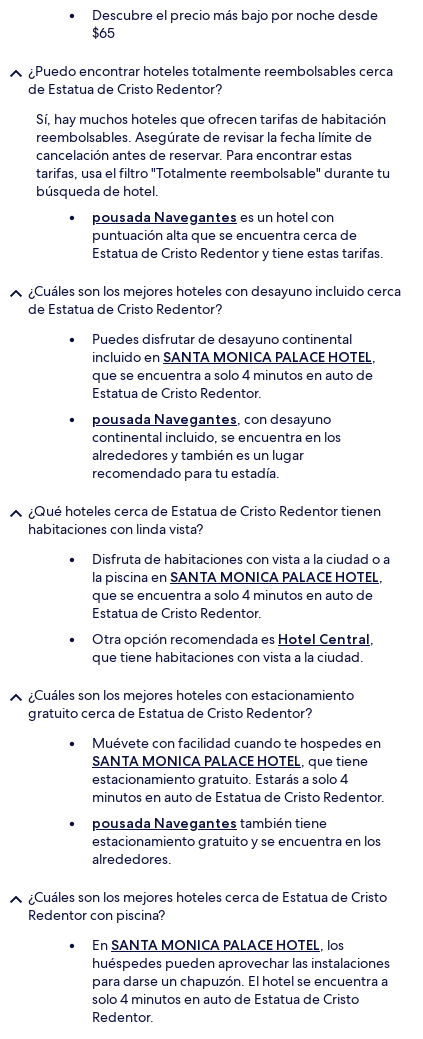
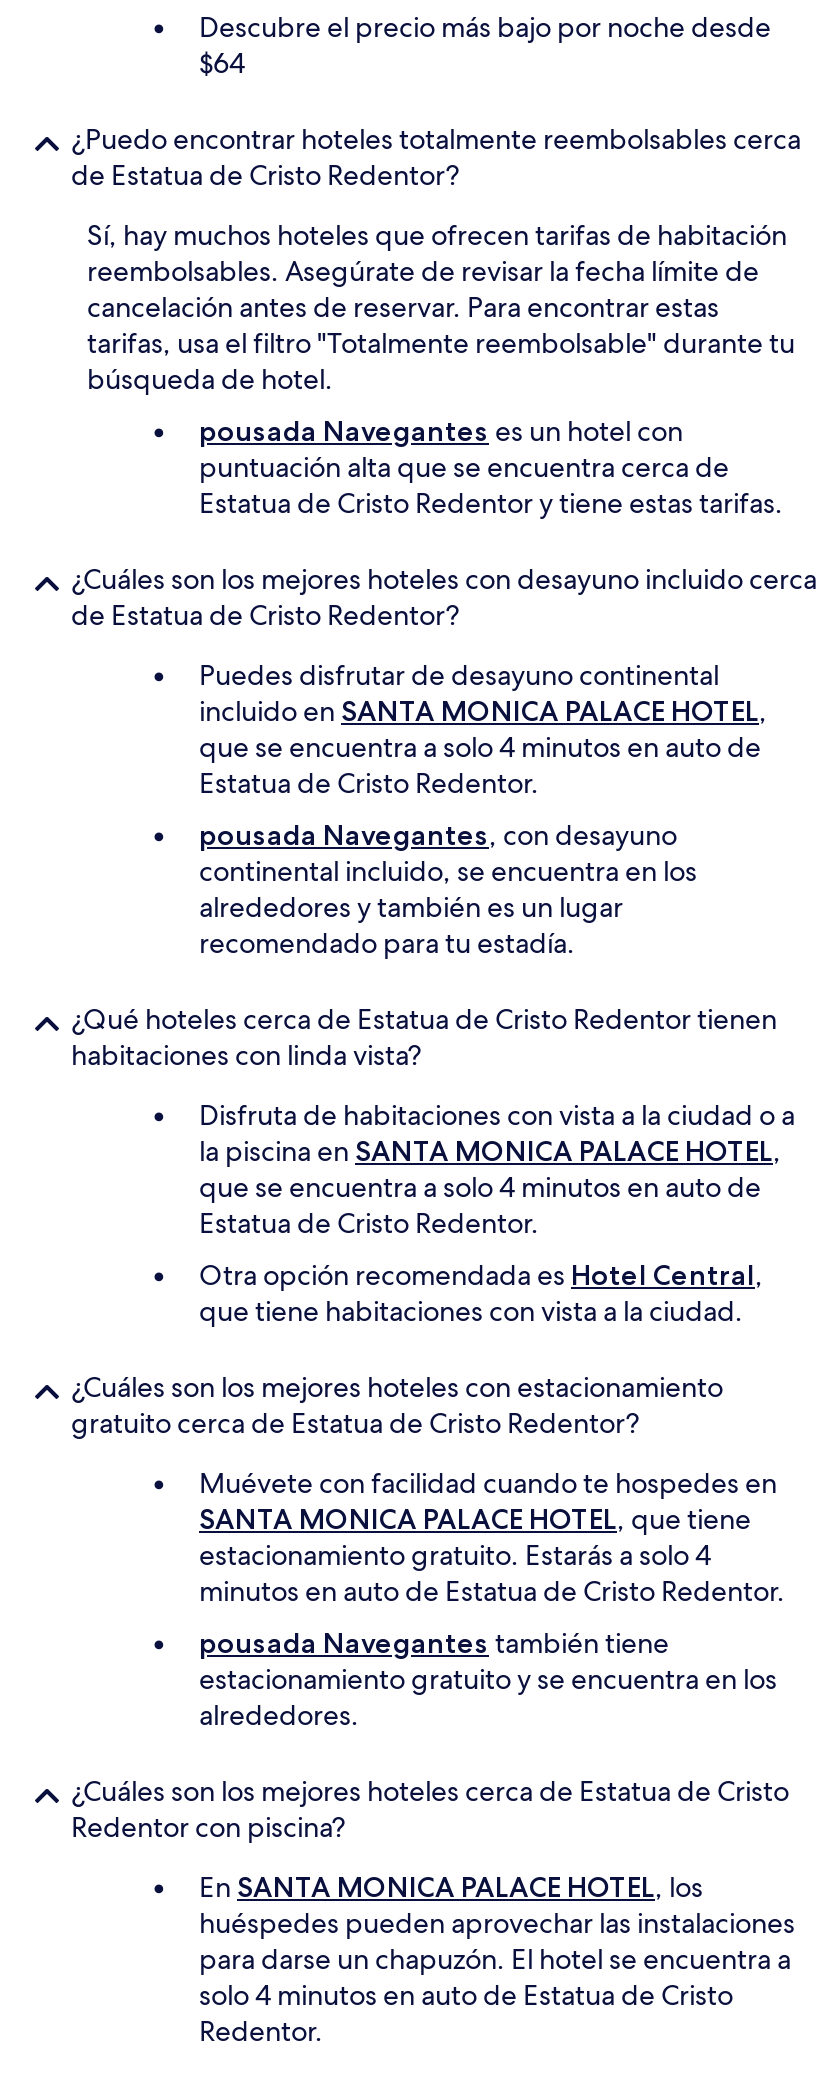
- $65
+ $64
